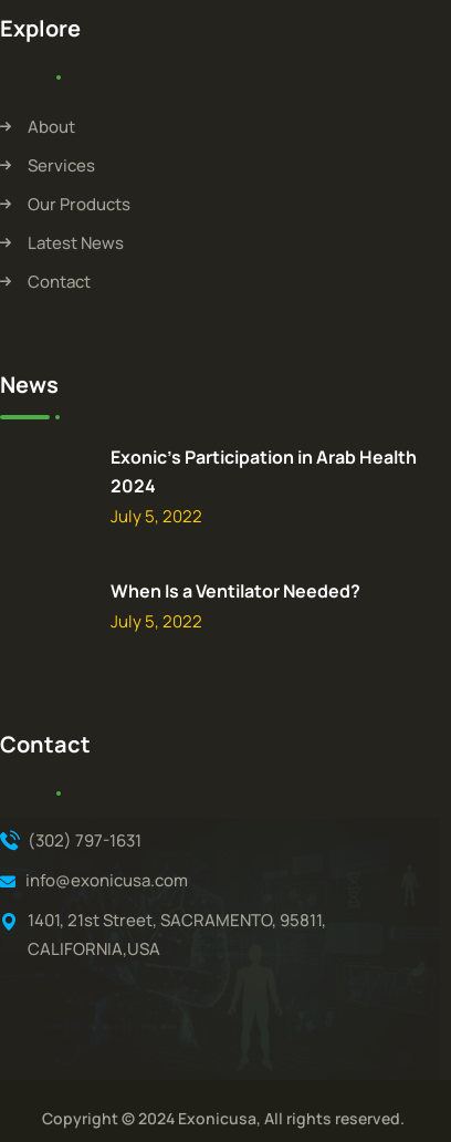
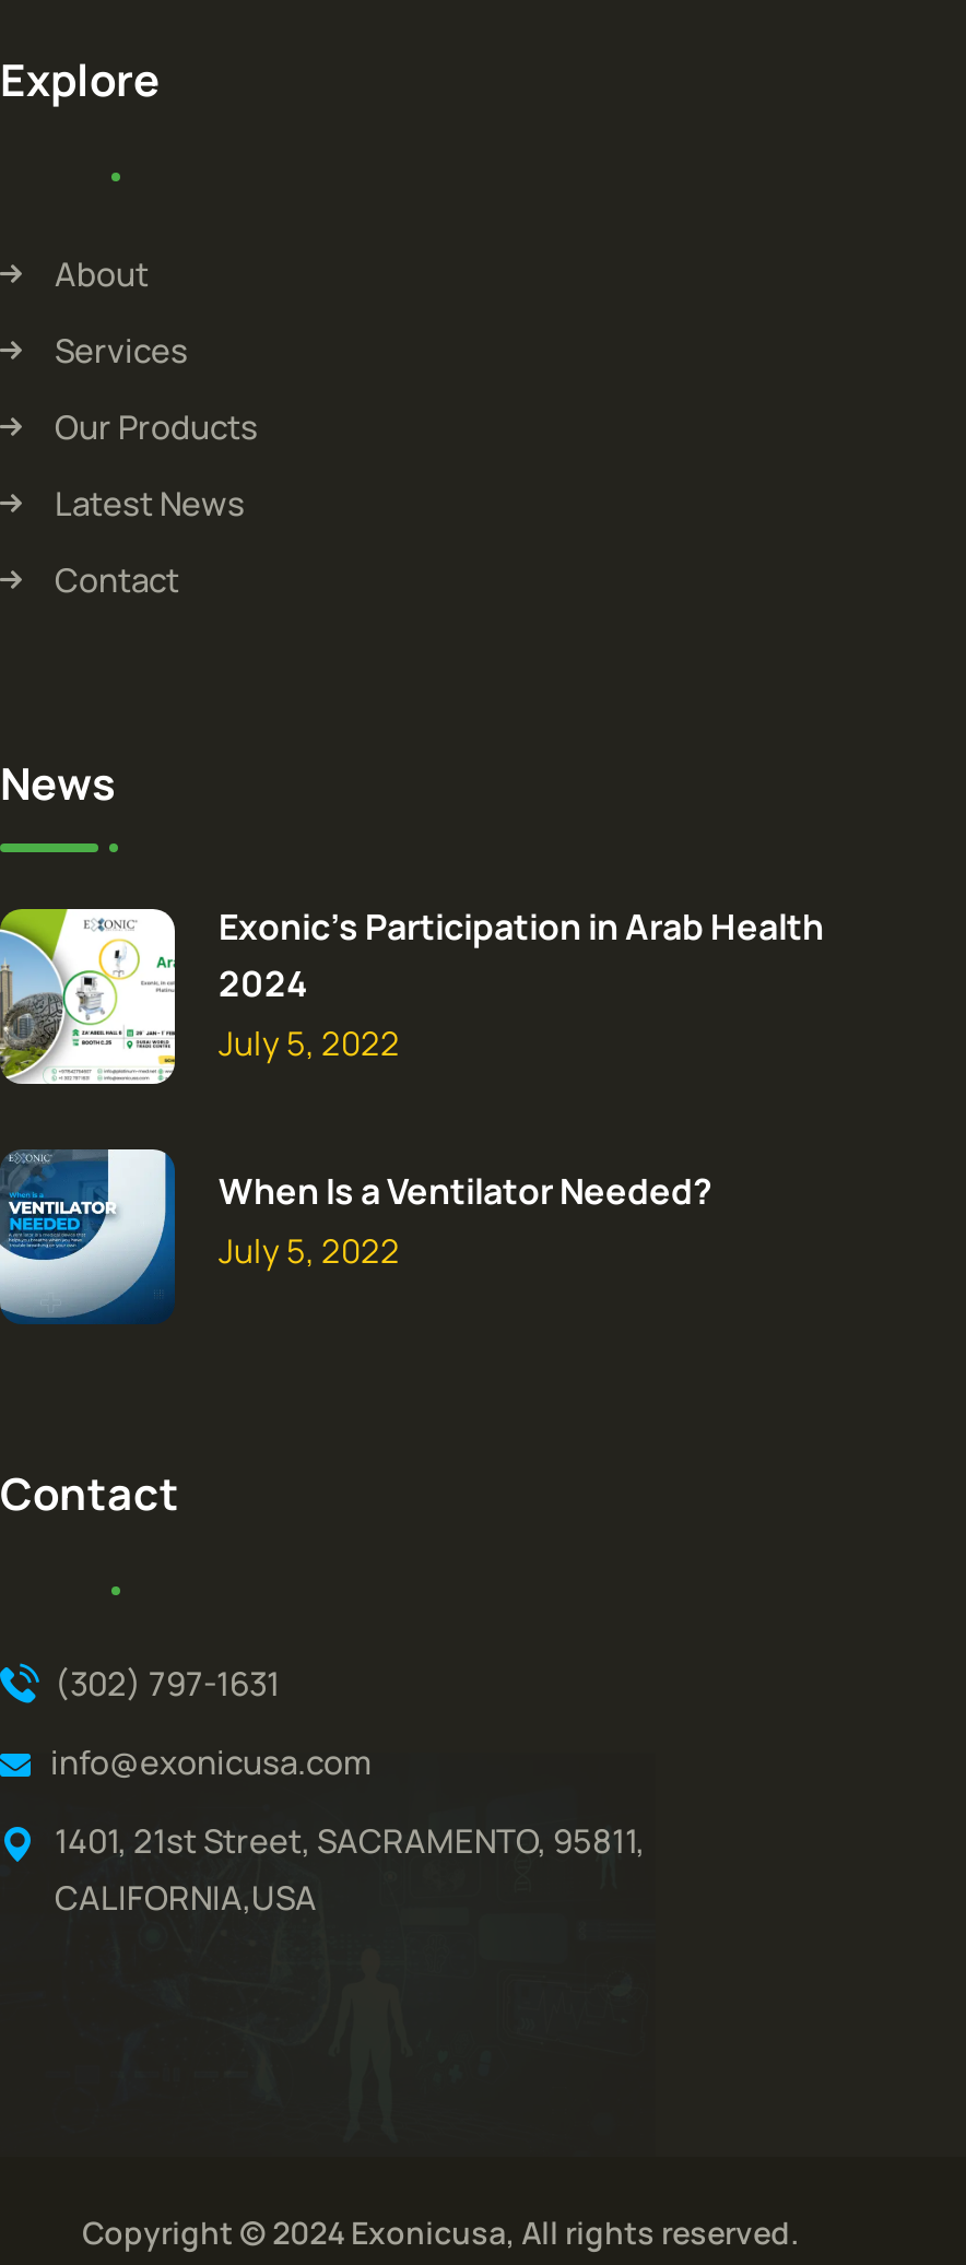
+ [image]

+ [image]
